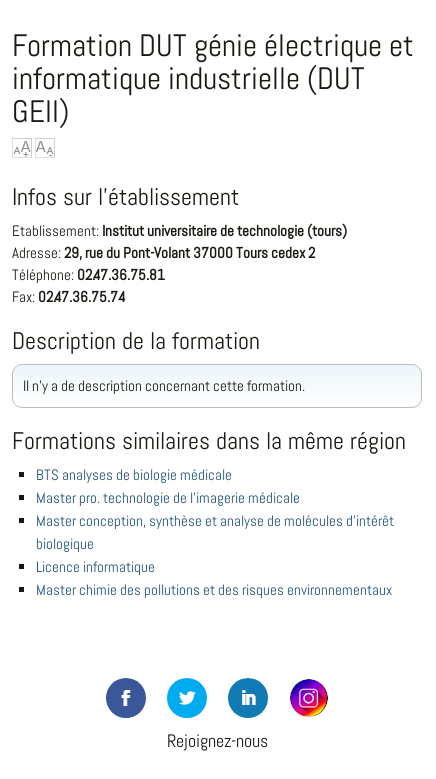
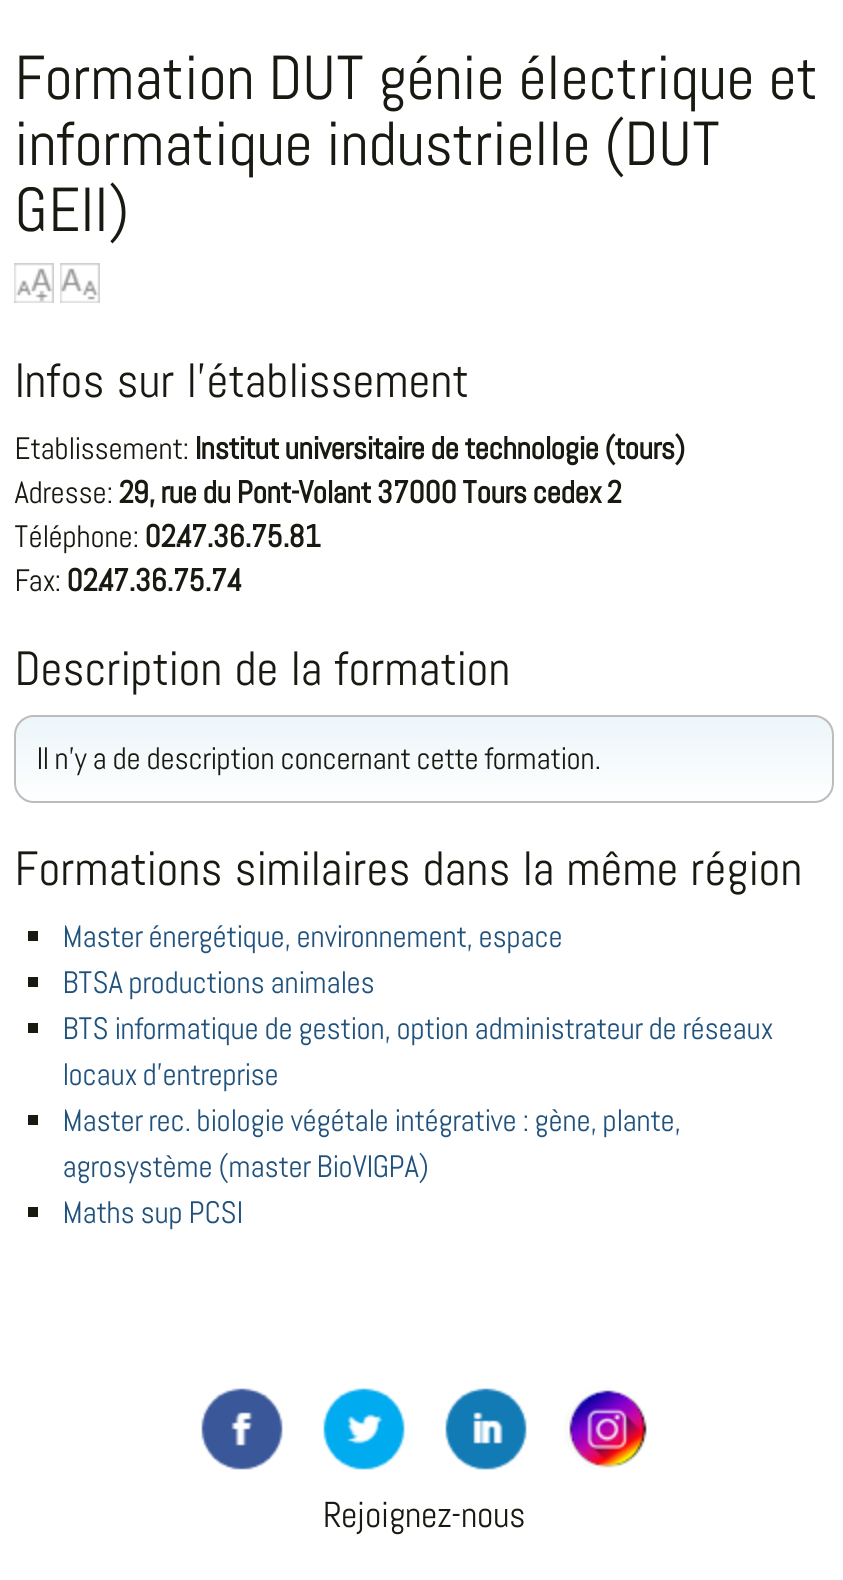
- BTS analyses de biologie médicale
- Master pro. technologie de l'imagerie médicale
- Master conception, synthèse et analyse de molécules d'intérêt
- biologique
- Licence informatique
- Master chimie des pollutions et des risques environnementaux
+ Master énergétique, environnement, espace
+ BTSA productions animales
+ BTS informatique de gestion, option administrateur de réseaux
+ locaux d'entreprise
+ Master rec. biologie végétale intégrative : gène, plante,
+ agrosystème (master BioVIGPA)
+ Maths sup PCSI
